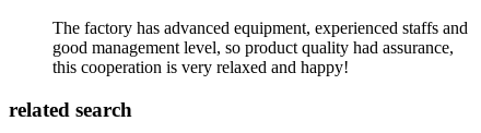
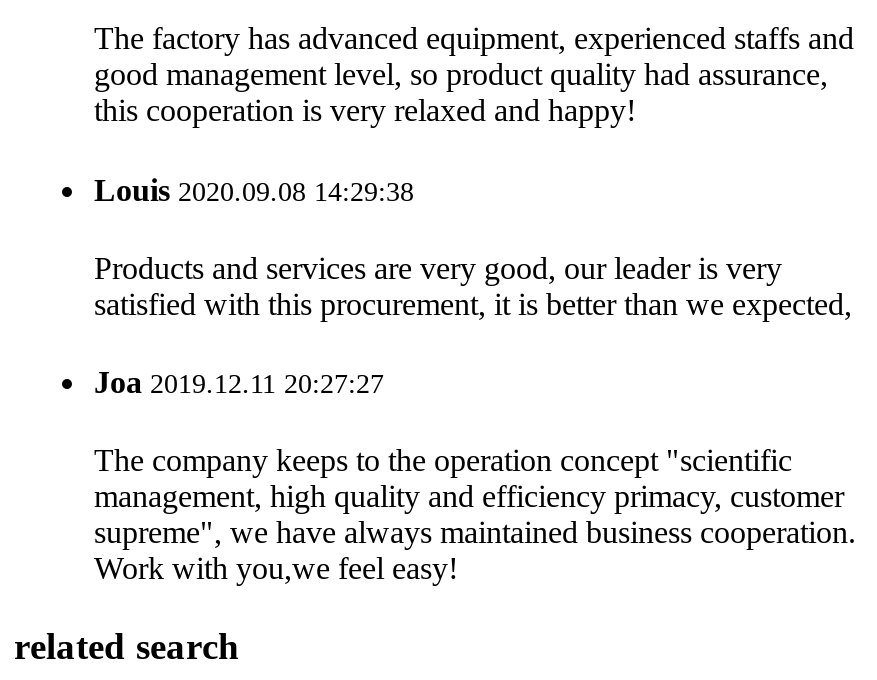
+ Louis 2020.09.08 14:29:38
+ Products and services are very good, our leader is very
+ satisfied with this procurement, it is better than we expected,
+ Joa 2019.12.11 20:27:27
+ The company keeps to the operation concept "scientific
+ management, high quality and efficiency primacy, customer
+ supreme", we have always maintained business cooperation.
+ Work with you,we feel easy!
